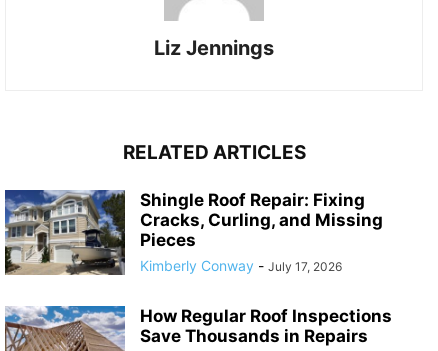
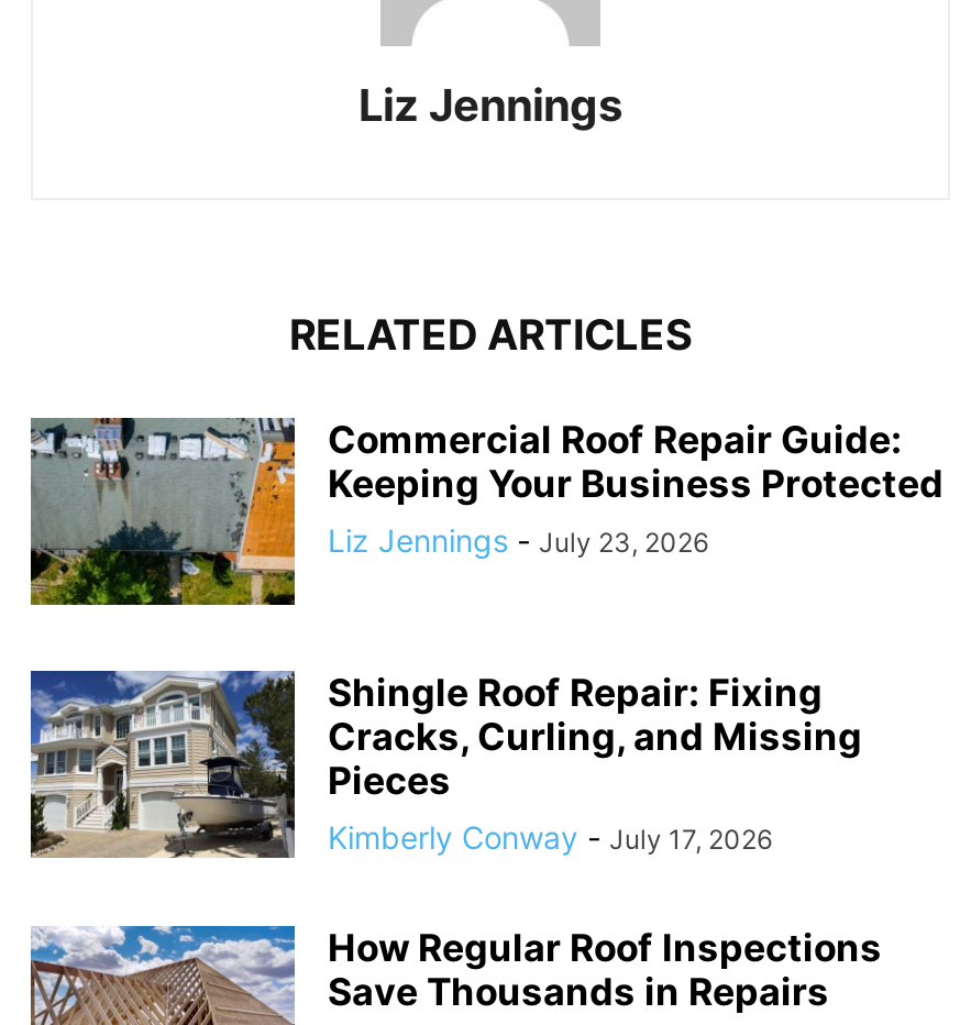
+ [image]
+ Commercial Roof Repair Guide:
+ Keeping Your Business Protected
+ Liz Jennings - July 23, 2026
